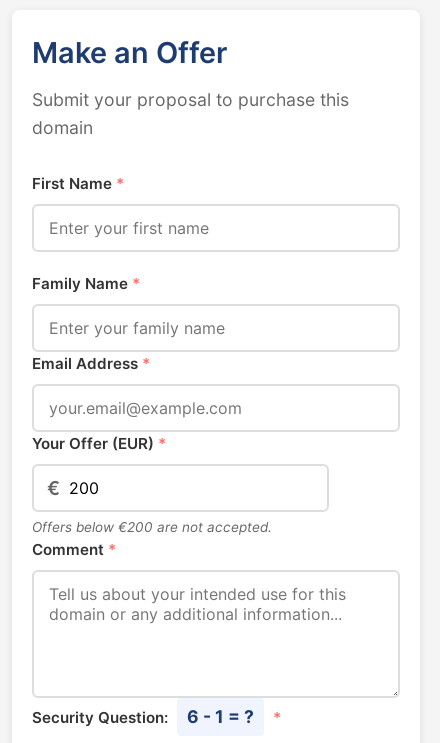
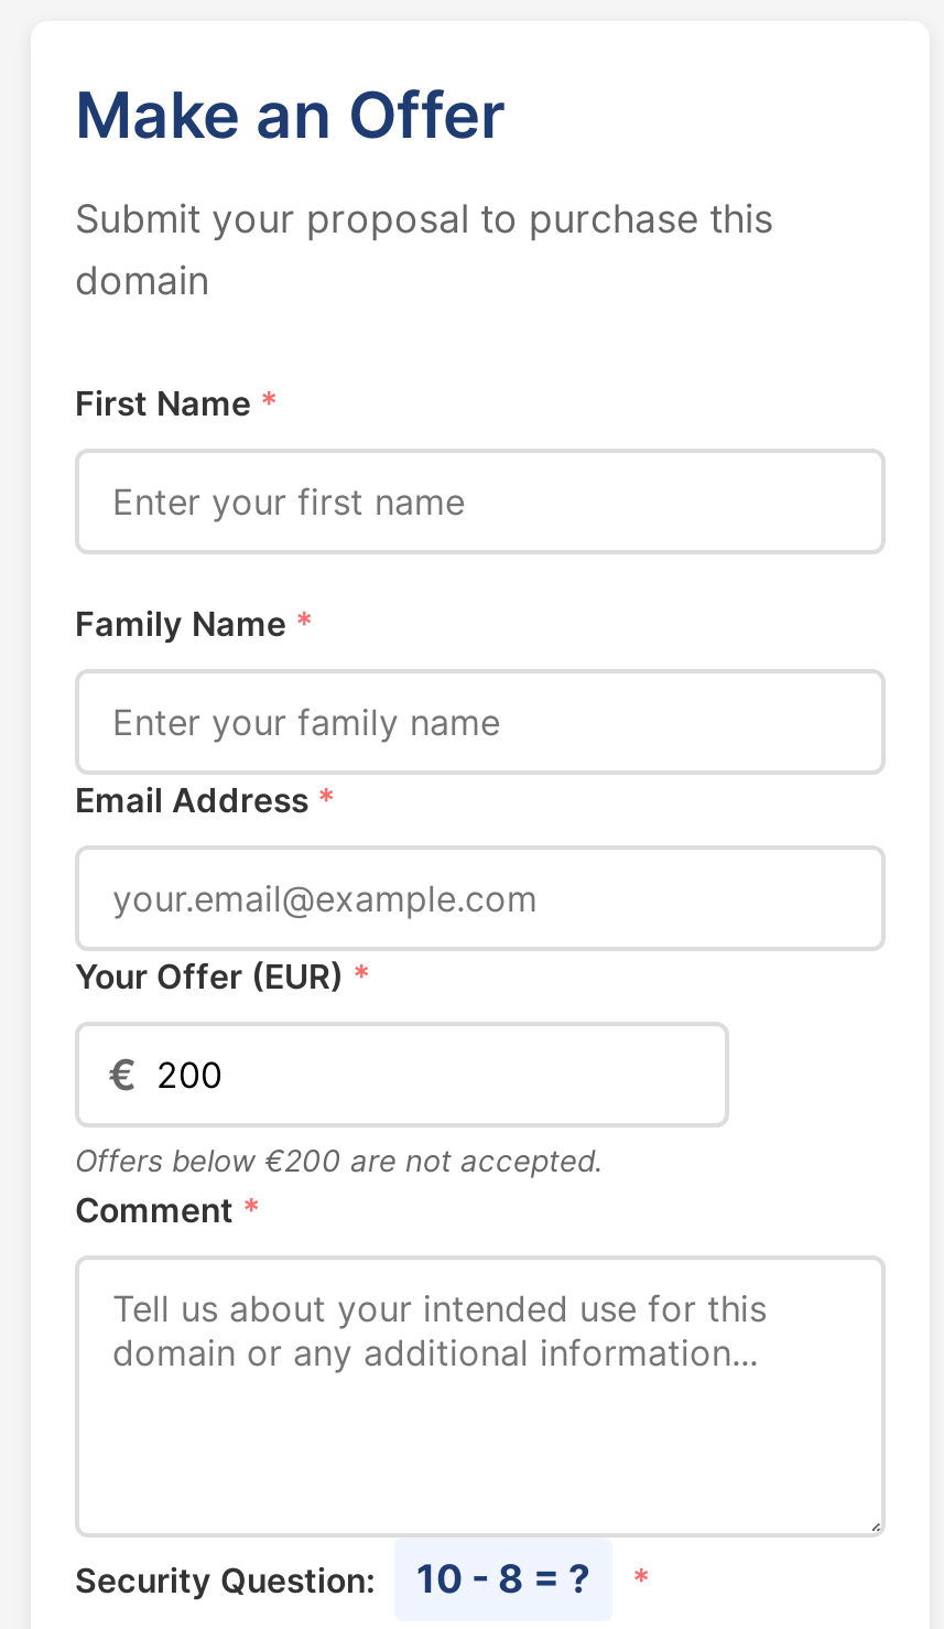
- 6 - 1 = ?
+ 10 - 8 = ?
